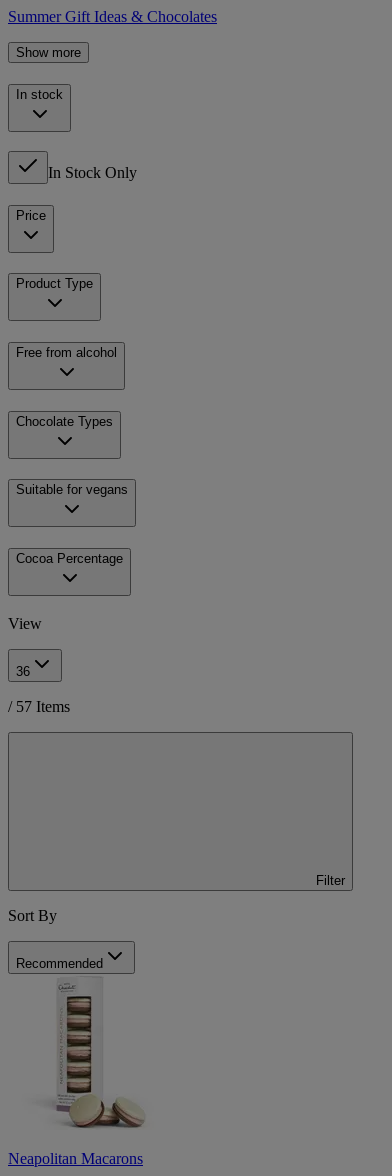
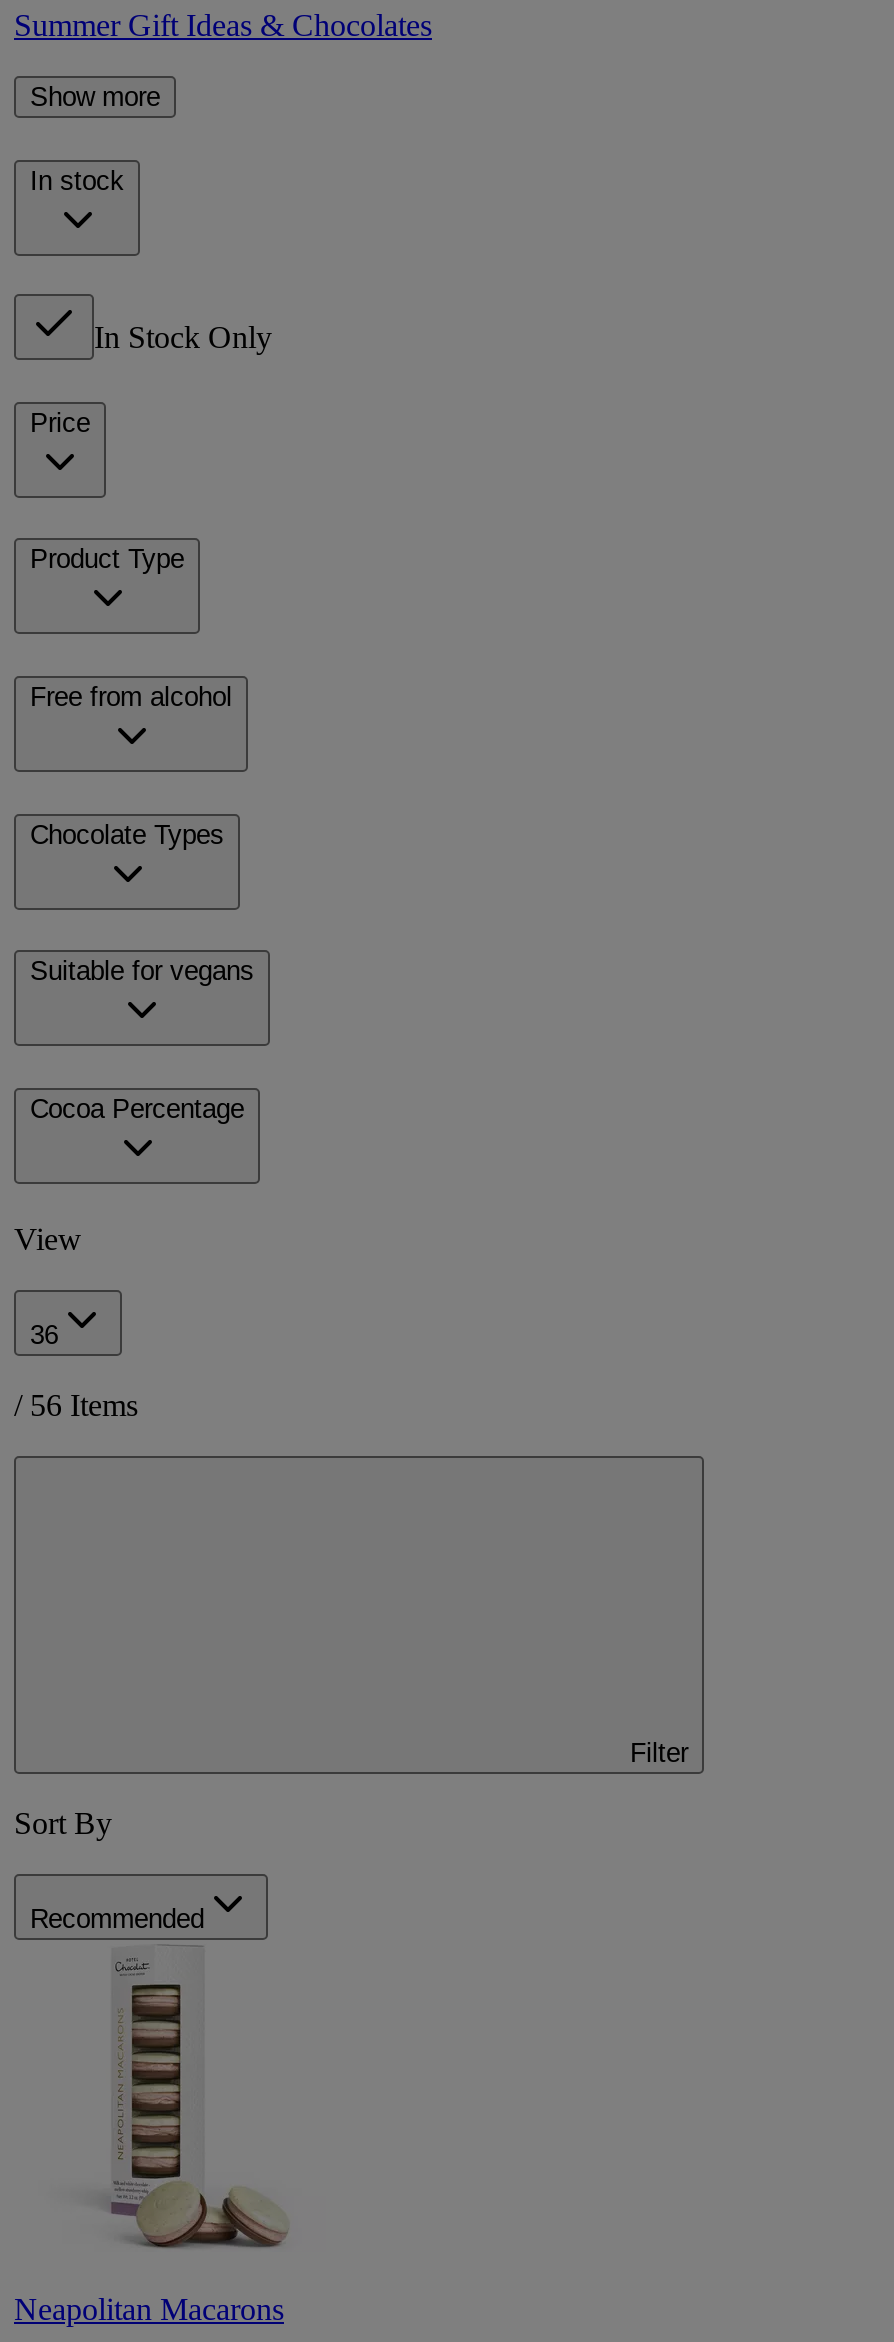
- / 57 Items
+ / 56 Items
